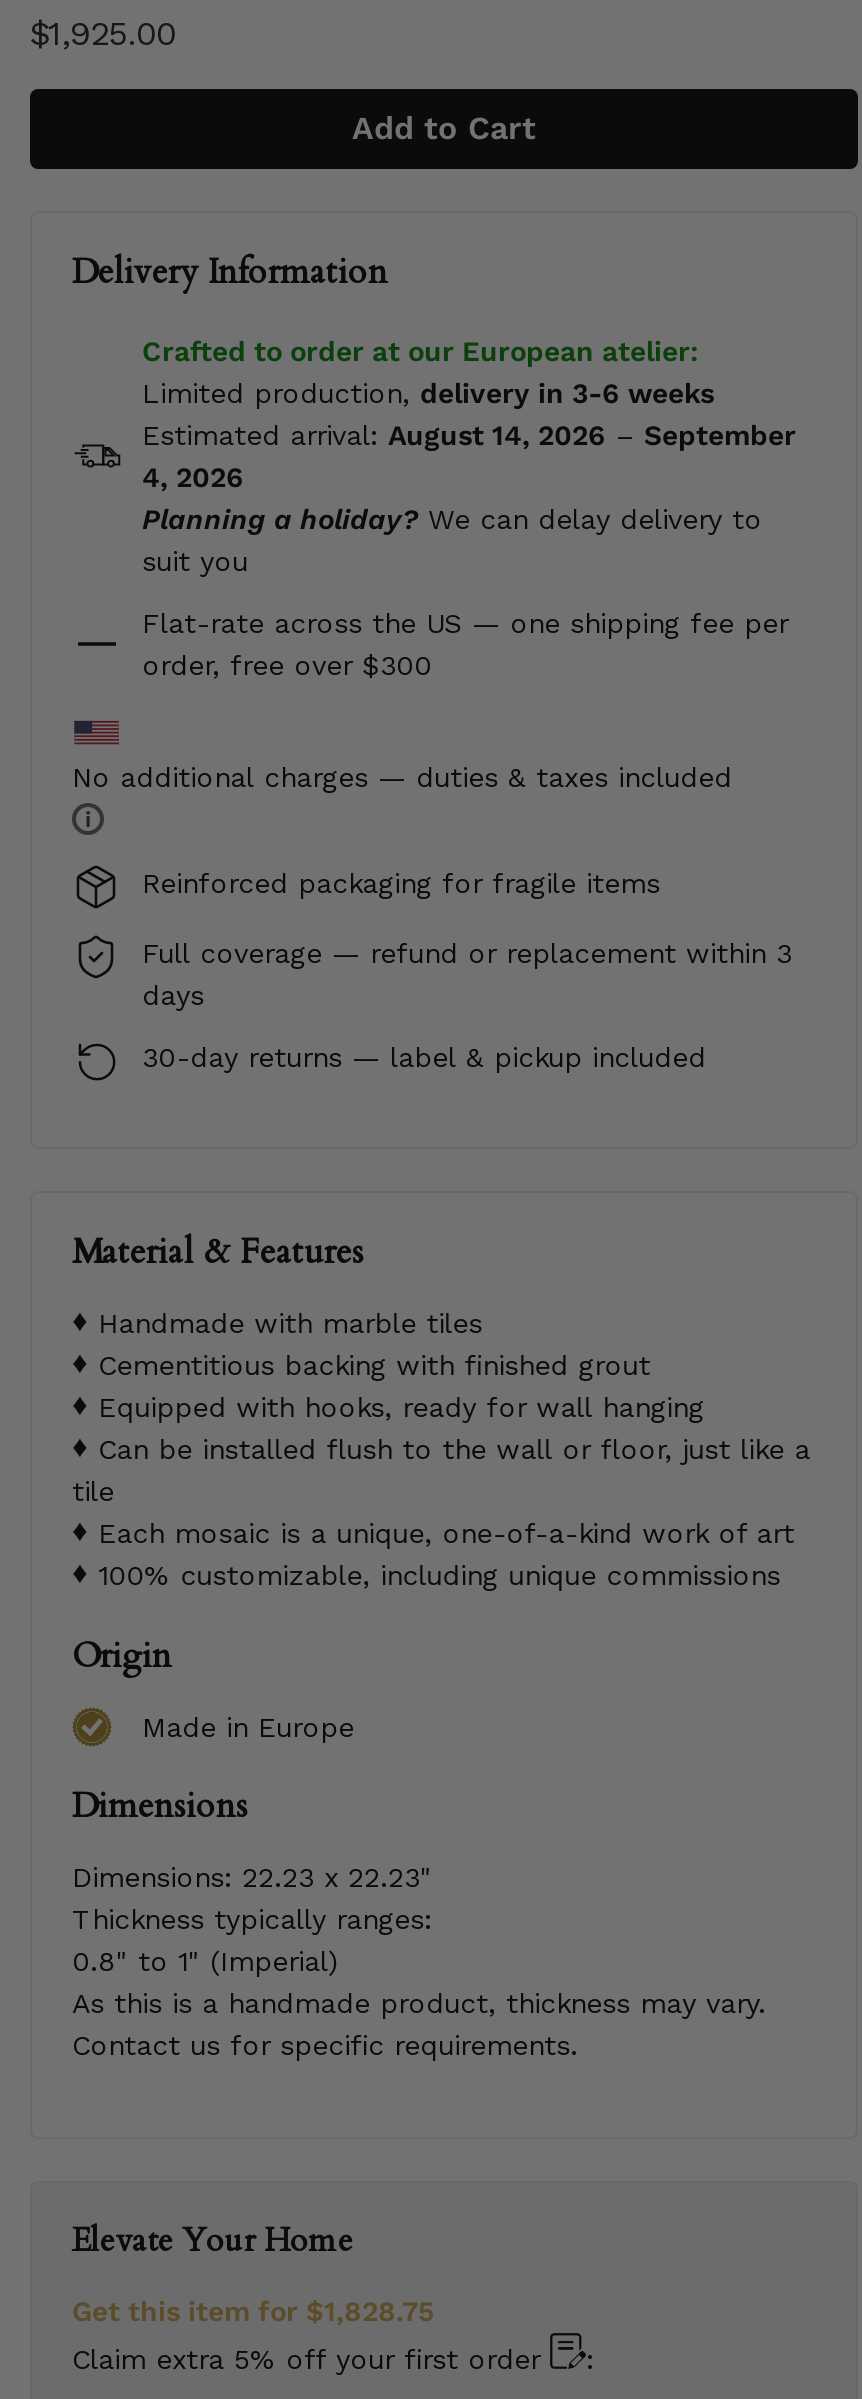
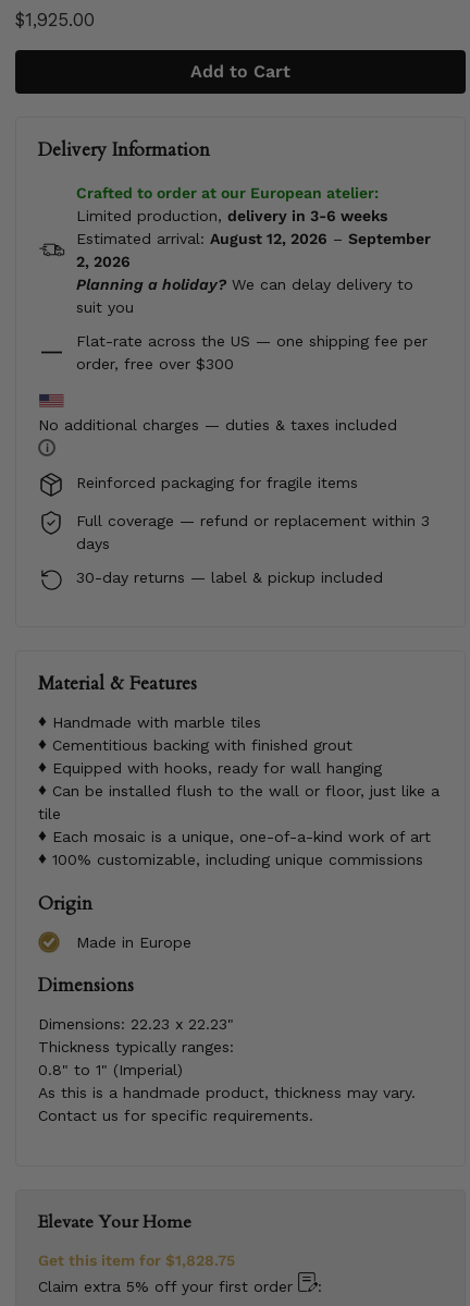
- Estimated arrival: August 14, 2026 – September
+ Estimated arrival: August 12, 2026 – September

- 4, 2026
+ 2, 2026
